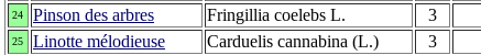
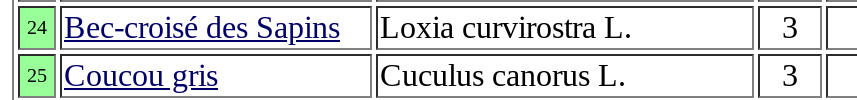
- Pinson des arbres
+ Bec-croisé des Sapins

- Fringillia coelebs L.
+ Loxia curvirostra L.

- Linotte mélodieuse
- Carduelis cannabina (L.)
+ Coucou gris
+ Cuculus canorus L.
